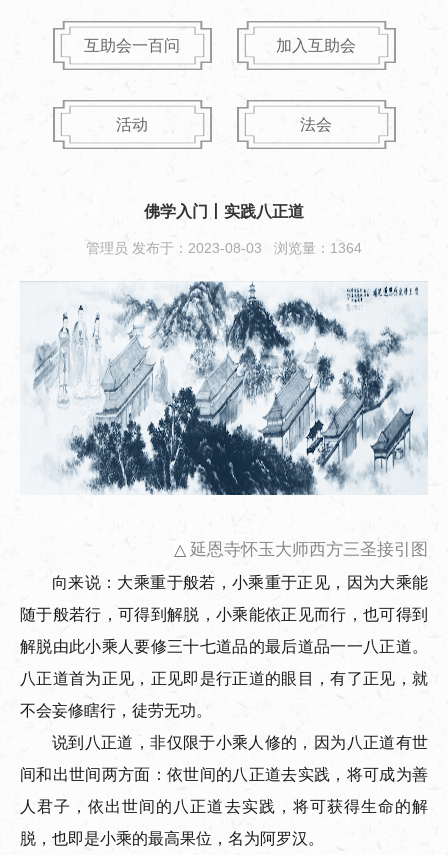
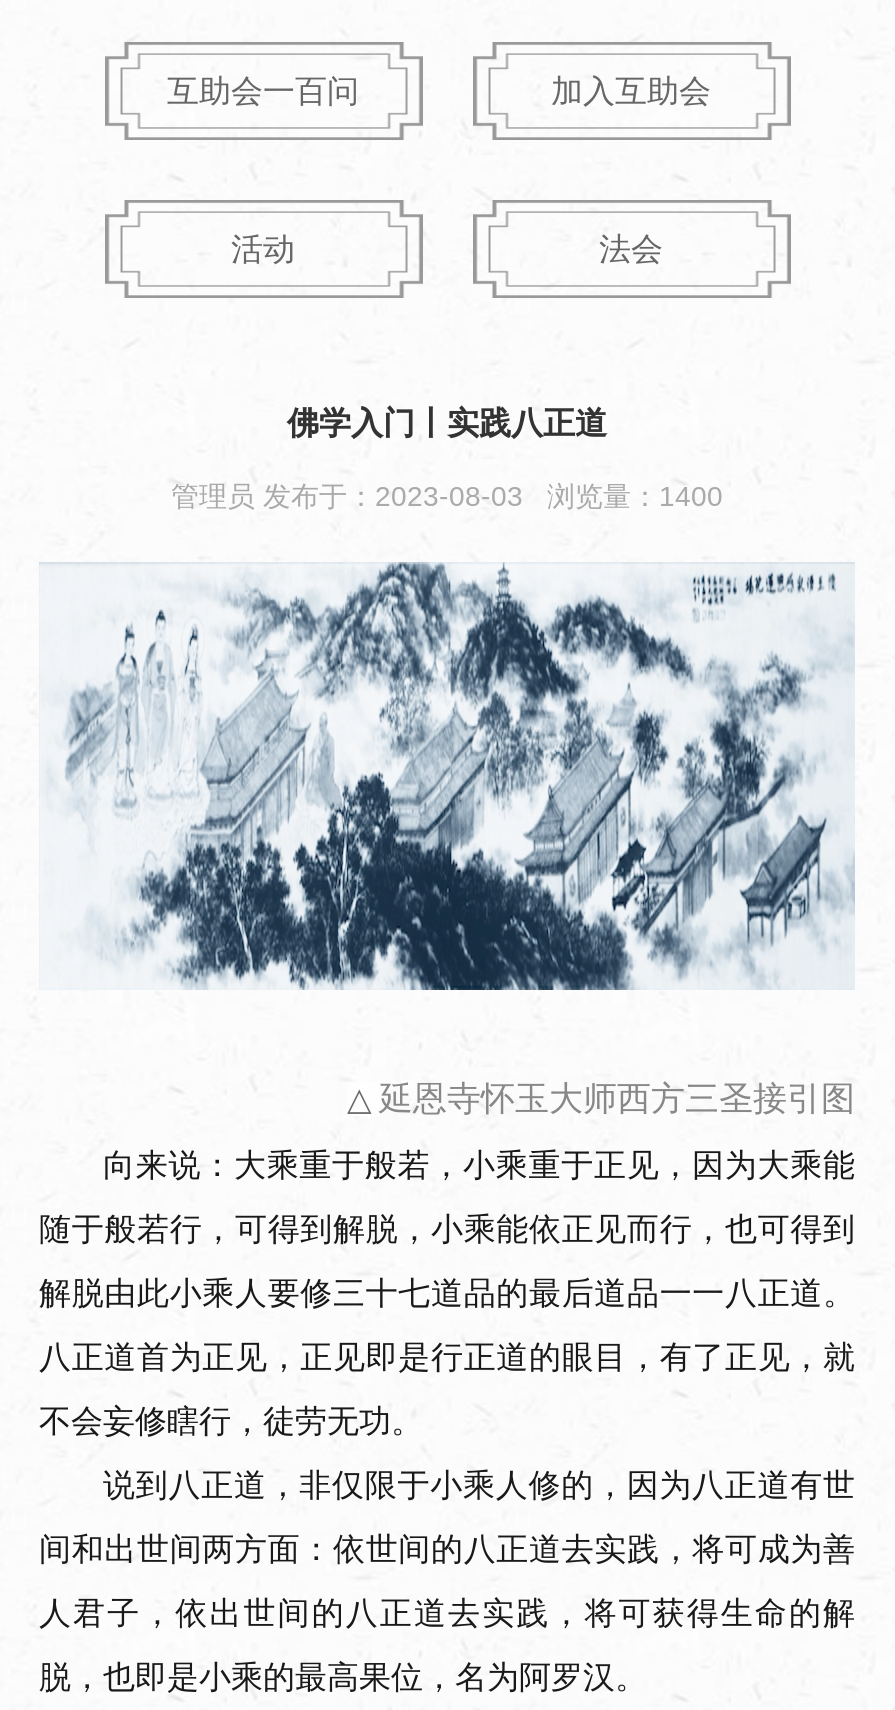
- 管理员 发布于：2023-08-03 浏览量：1364
+ 管理员 发布于：2023-08-03 浏览量：1400
